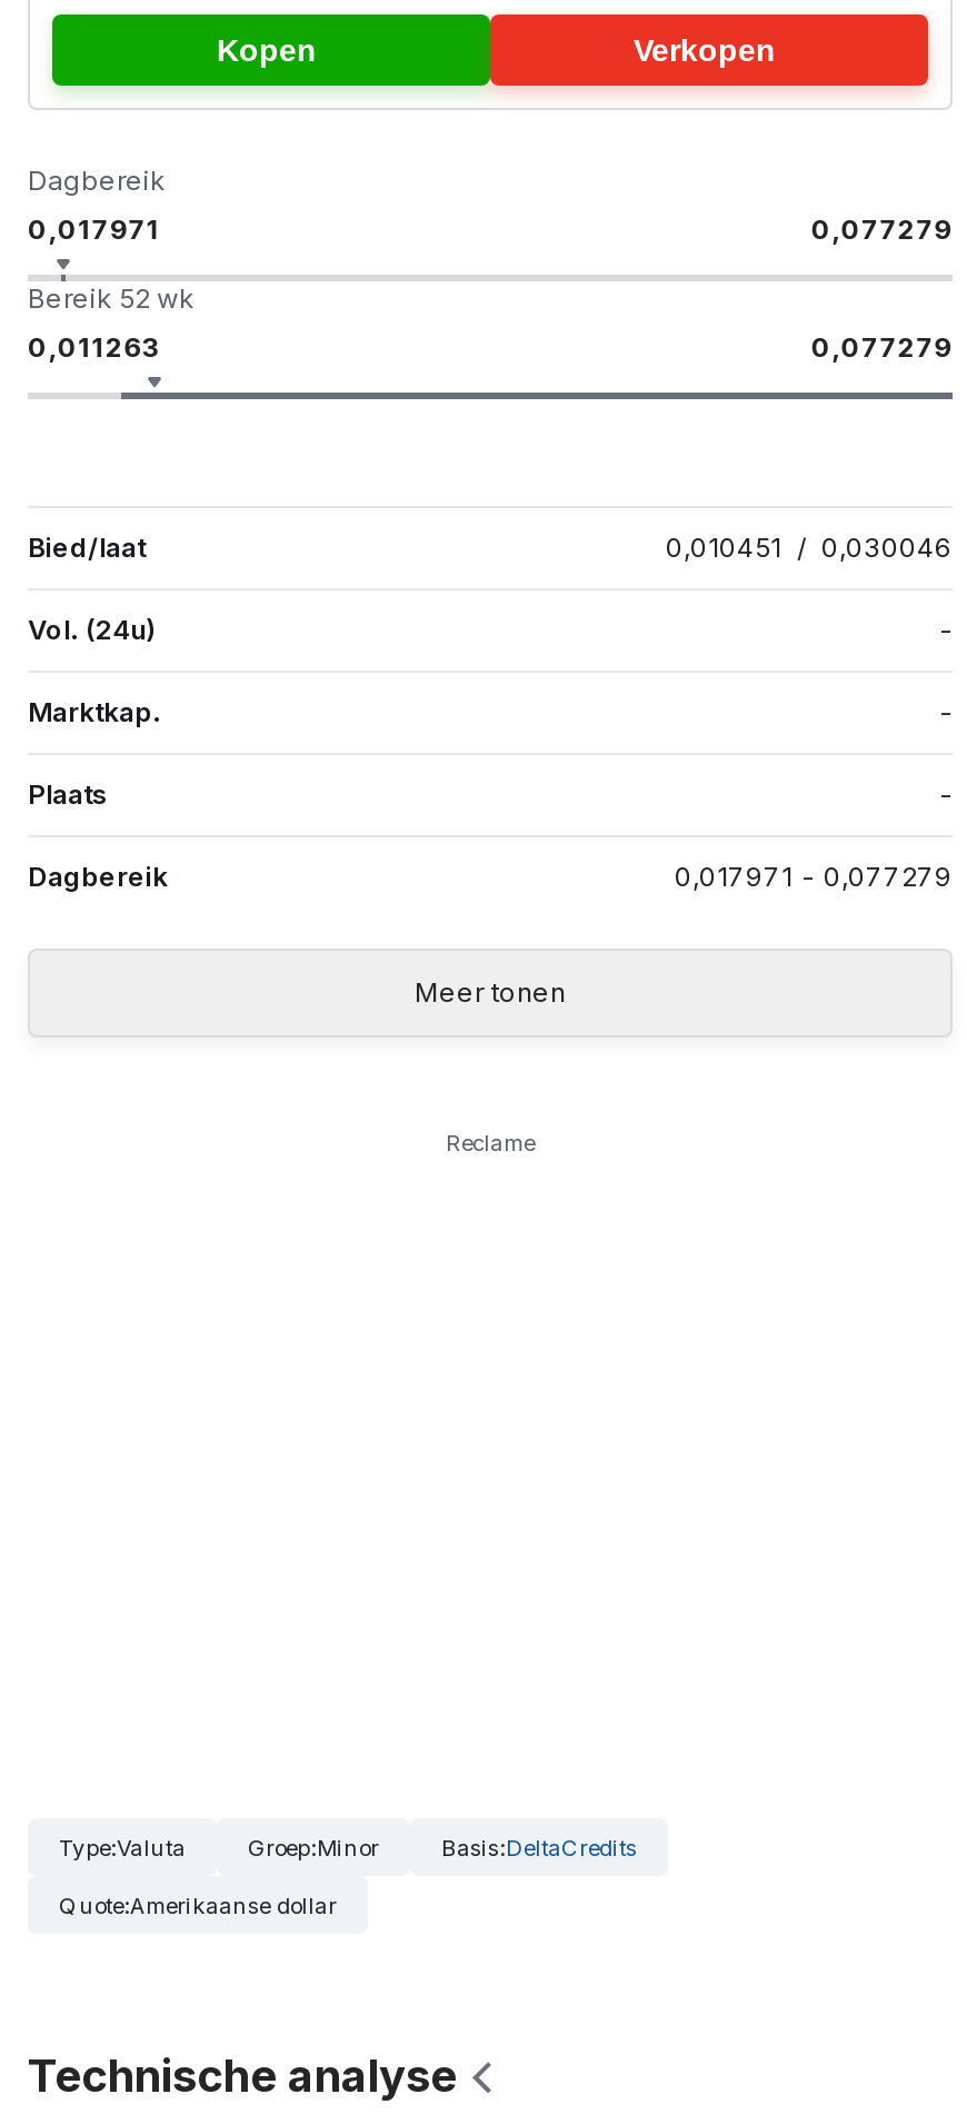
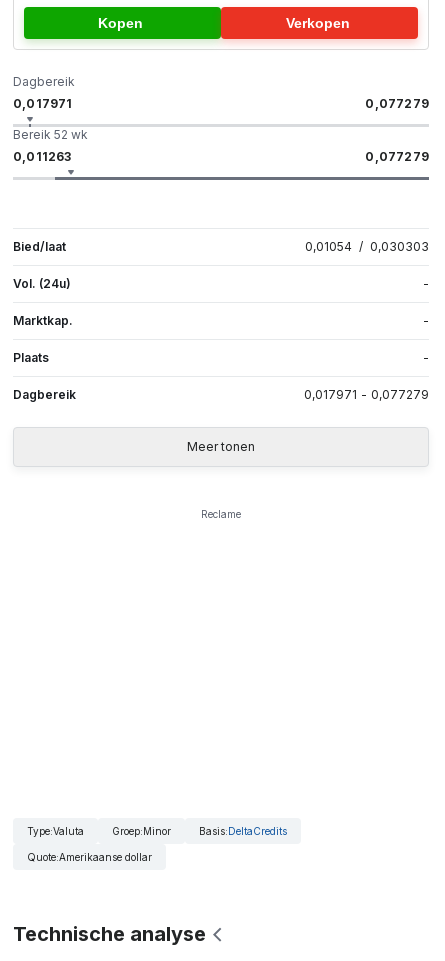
- 0,010451 / 0,030046
+ 0,01054 / 0,030303
